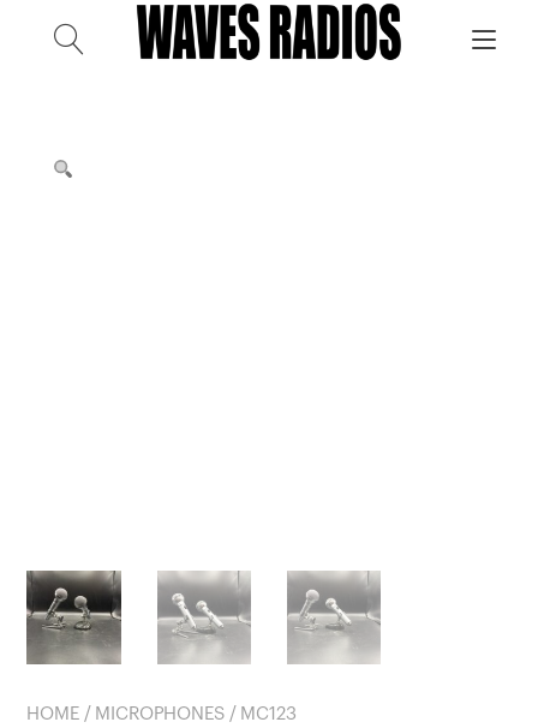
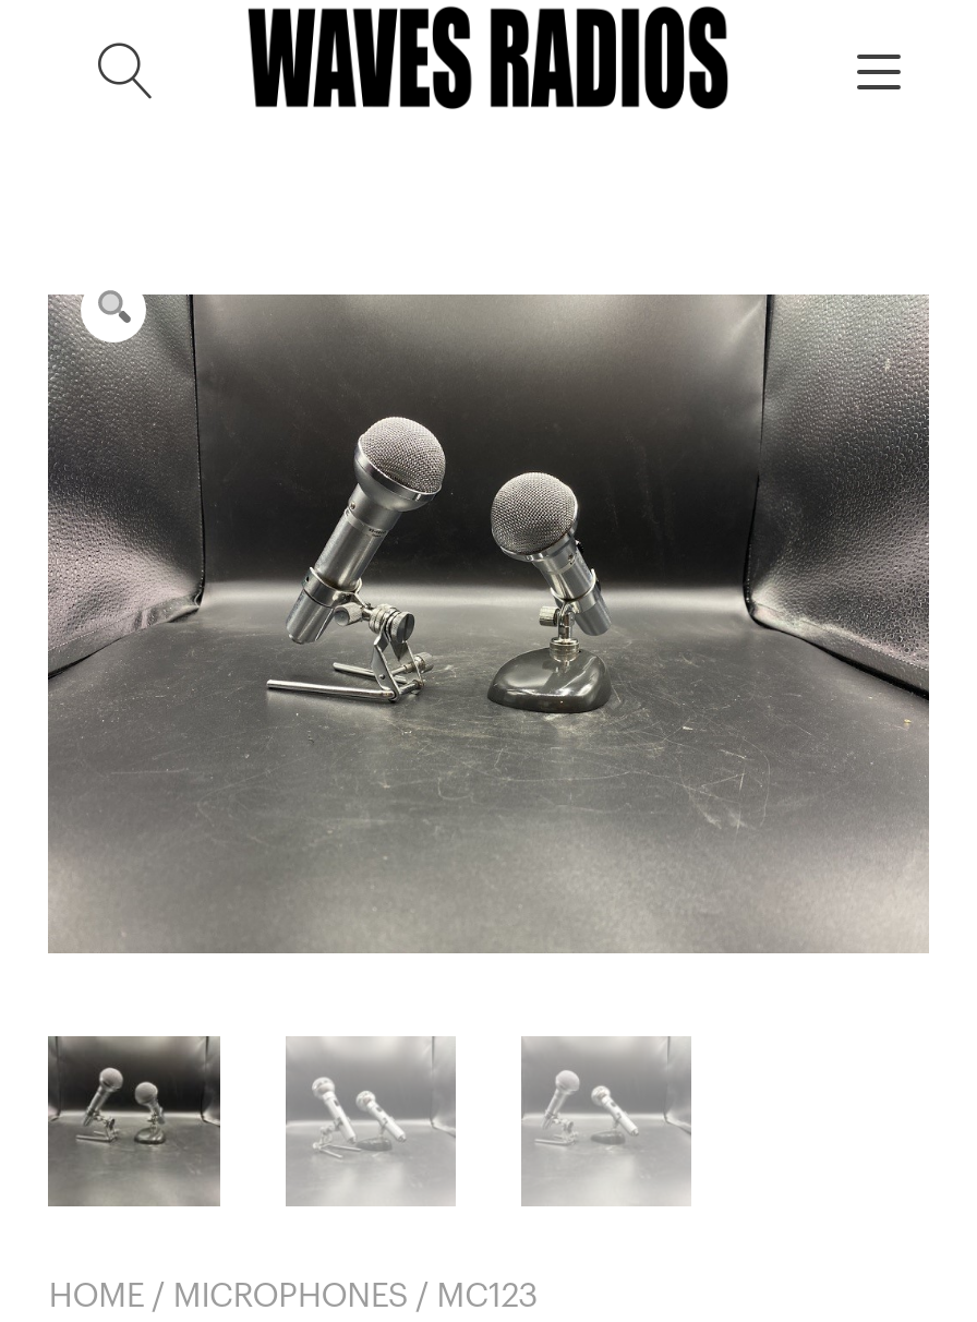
+ [image]
